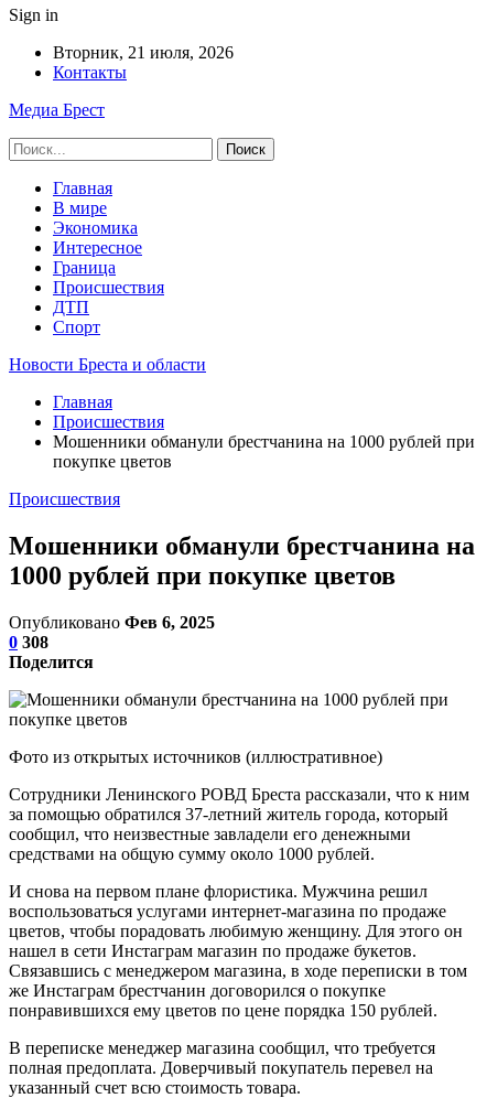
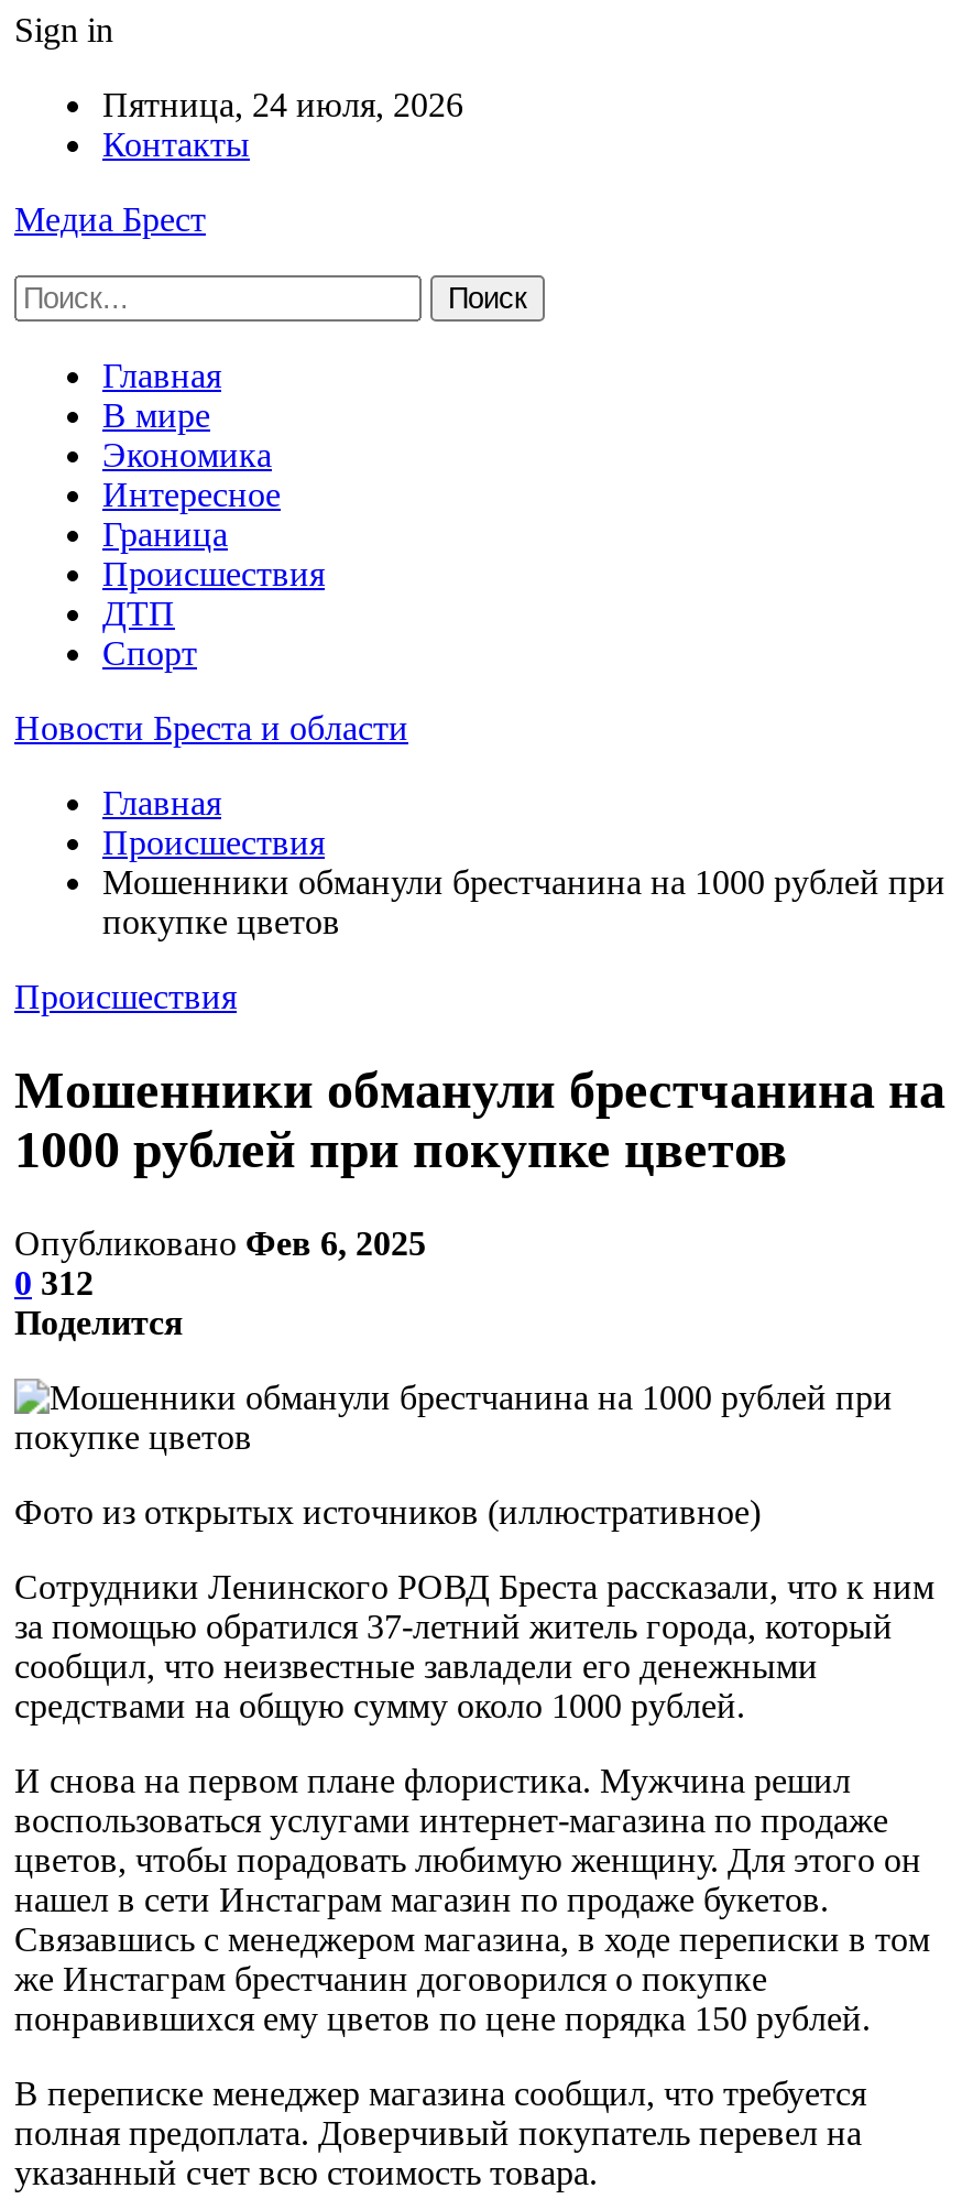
- Вторник, 21 июля, 2026
+ Пятница, 24 июля, 2026

- 0 308
+ 0 312
